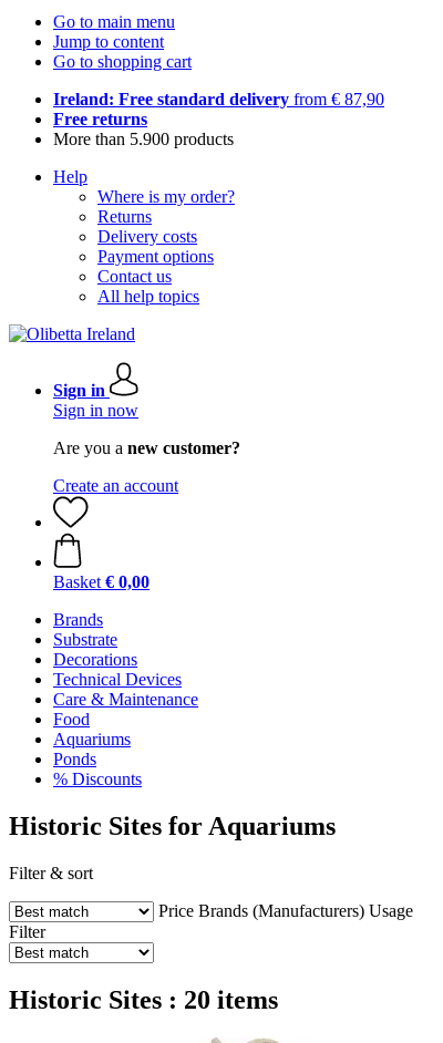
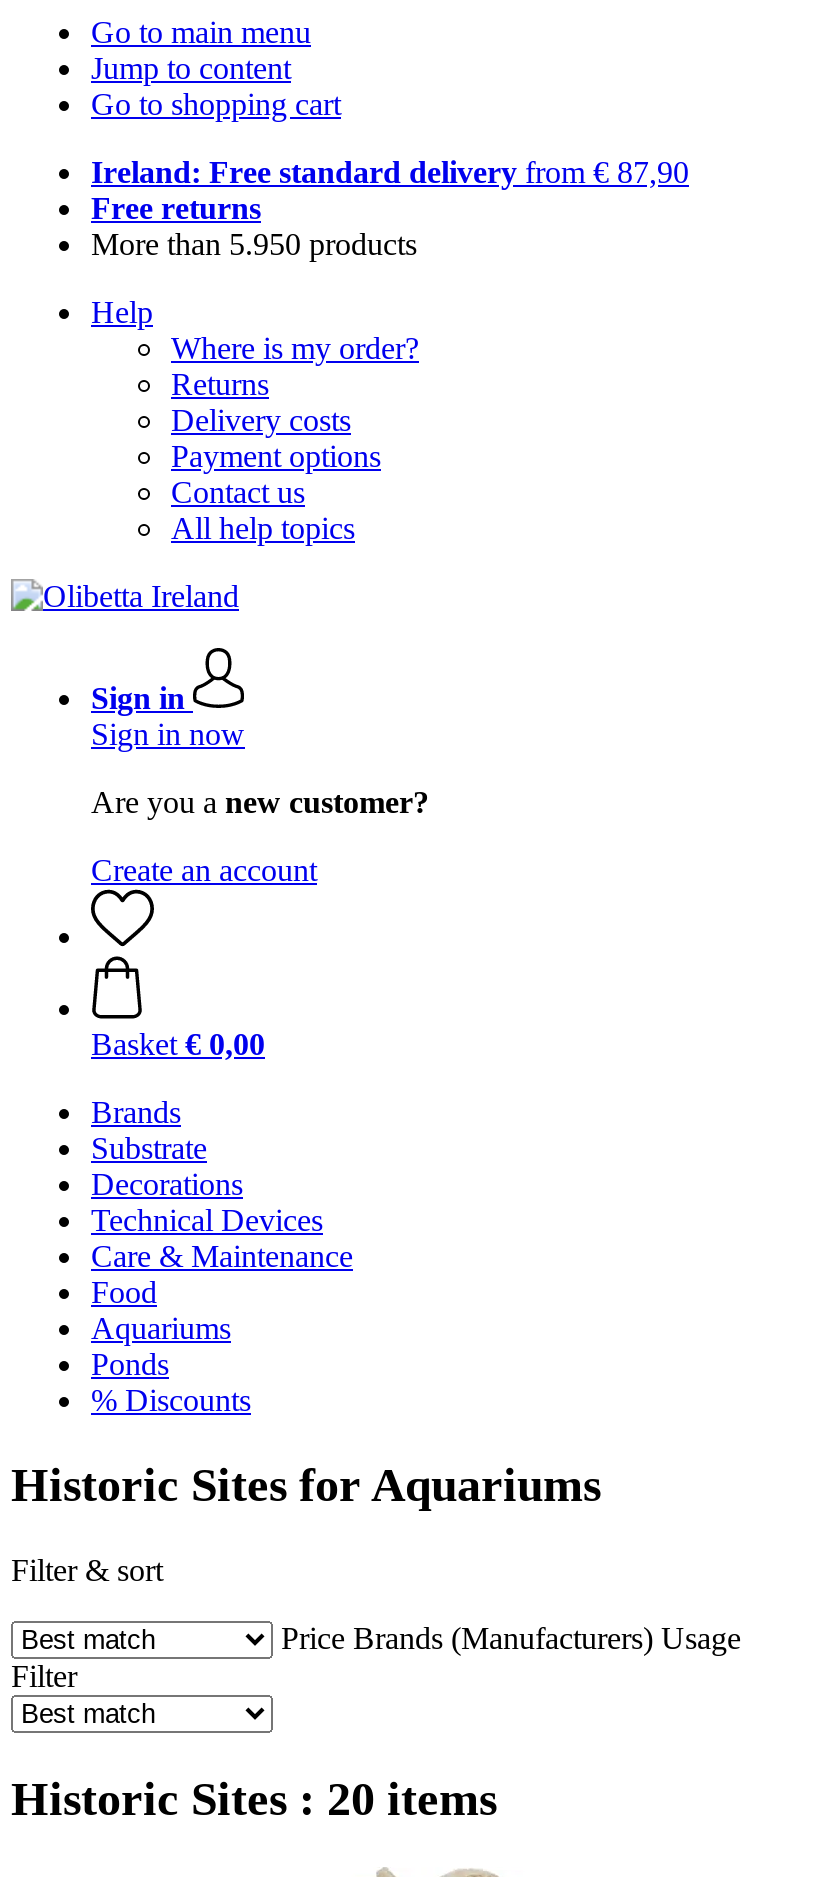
- More than 5.900 products
+ More than 5.950 products
